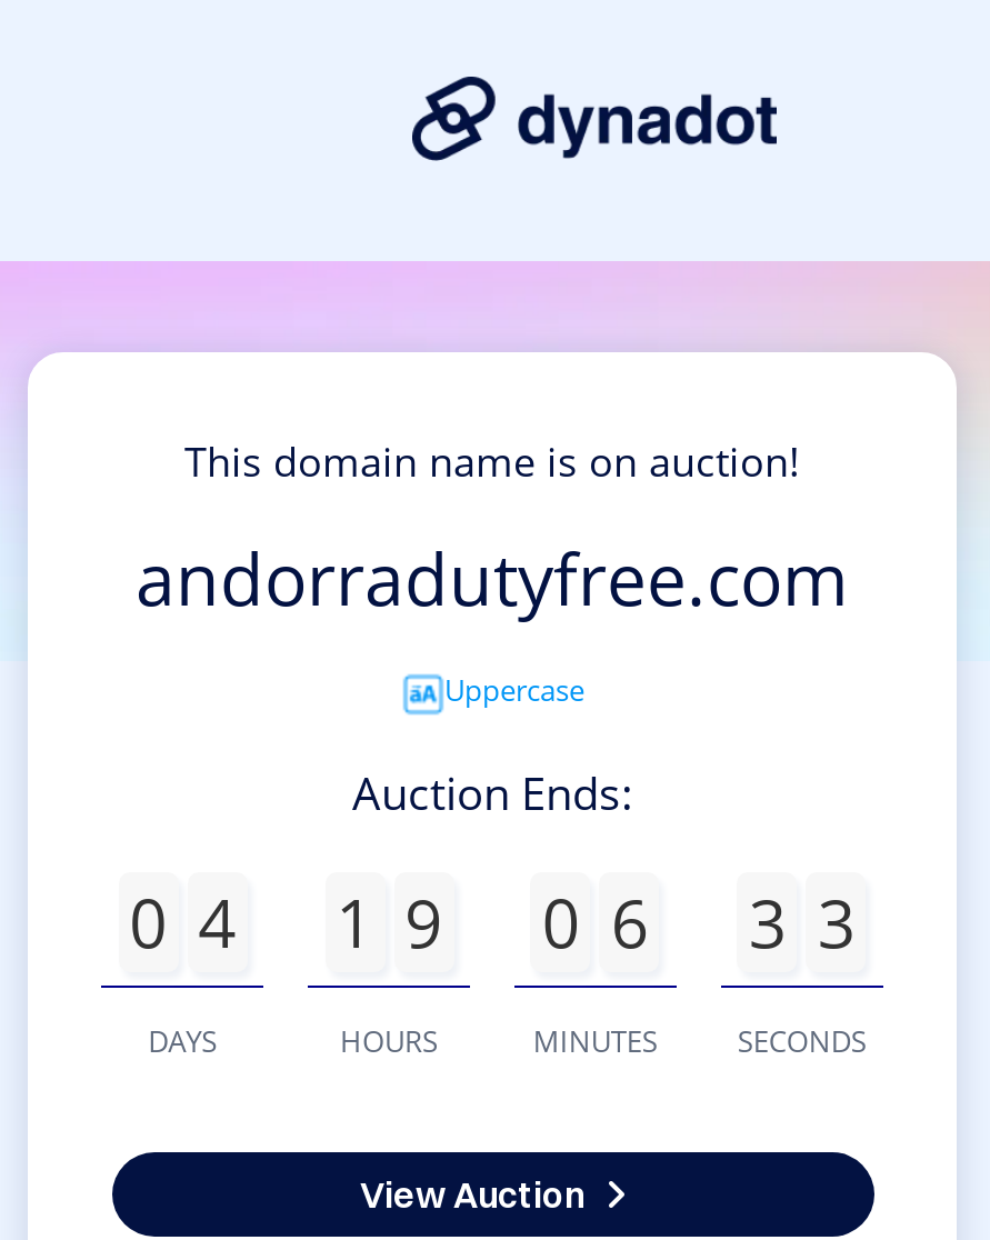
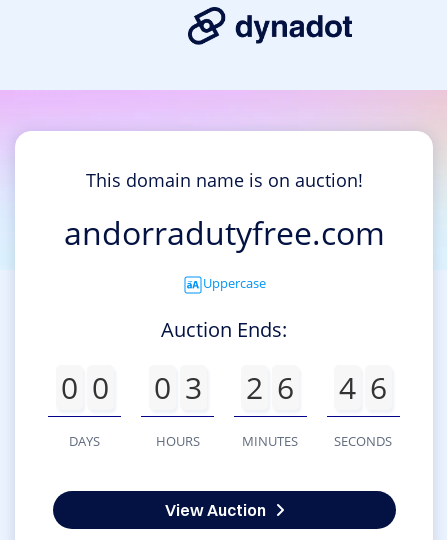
- 0 4
+ 0 0

- 1 9
+ 0 3

- 0 6
+ 2 6

- 3 3
+ 4 6
